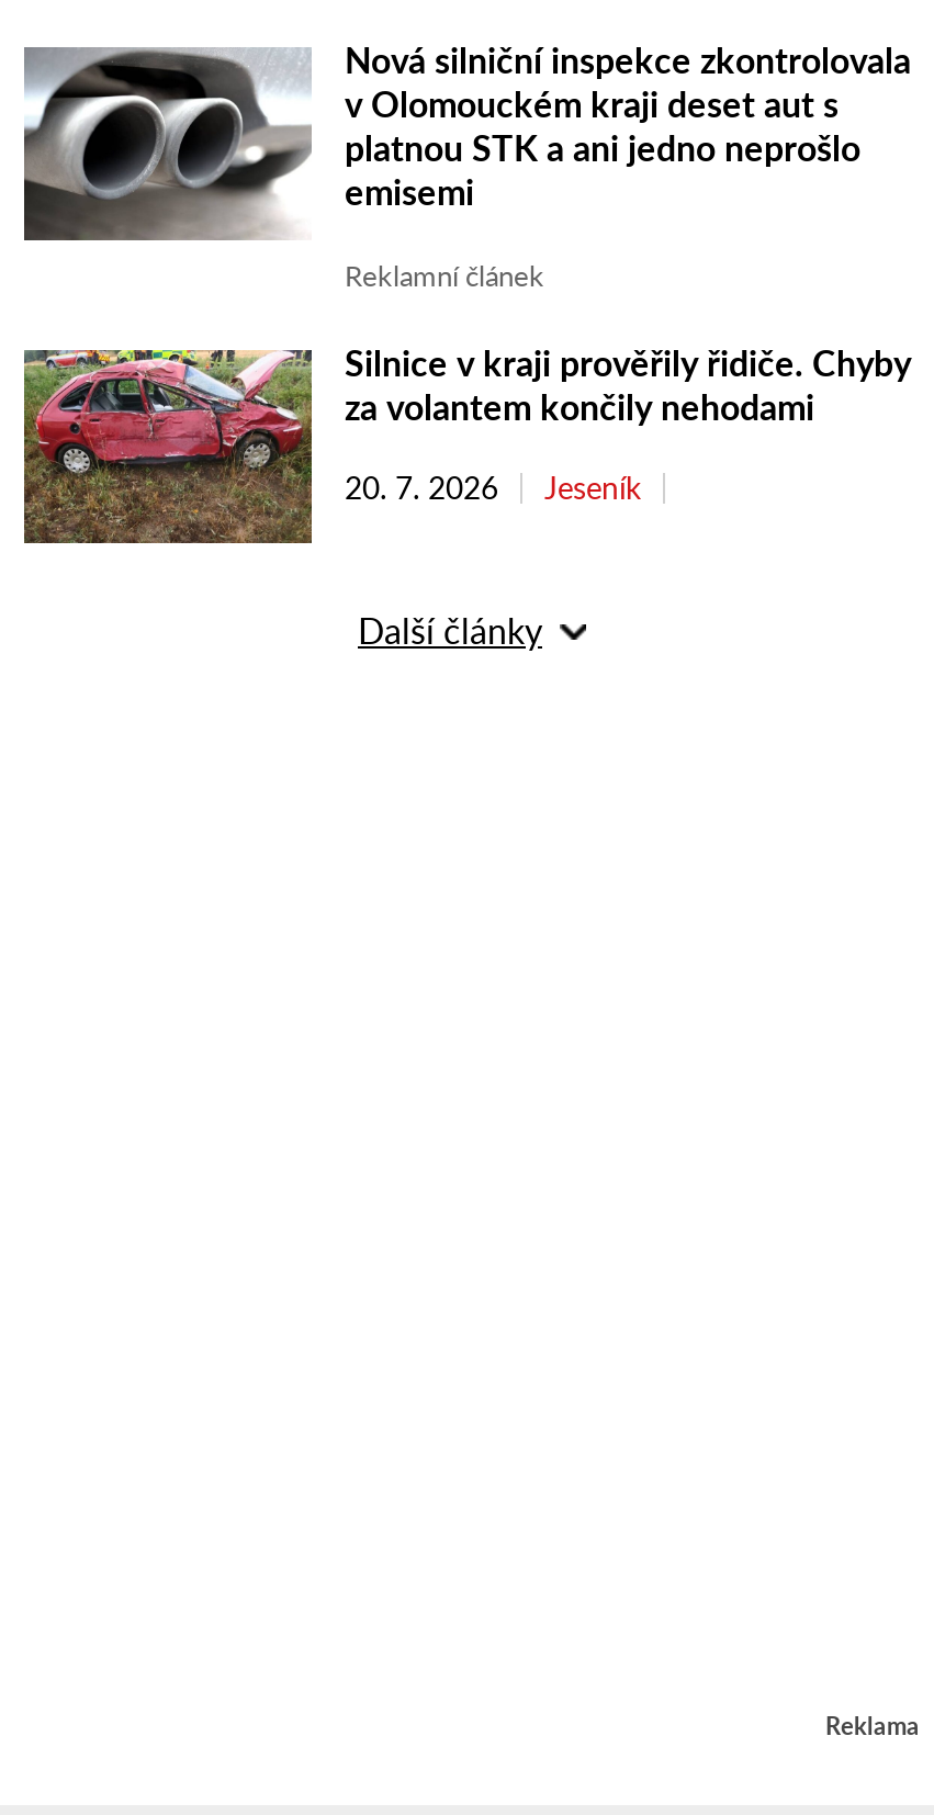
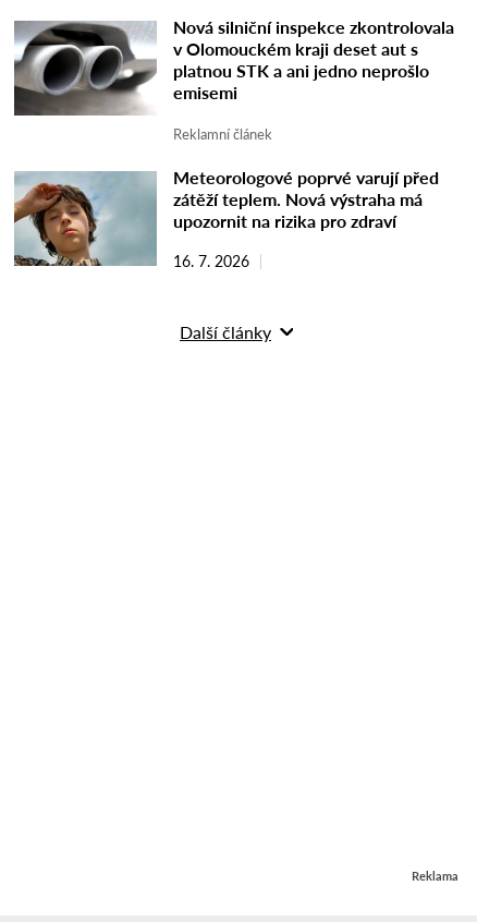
- [image]
- Silnice v kraji prověřily řidiče. Chyby
- za volantem končily nehodami
+ [image]
+ Meteorologové poprvé varují před
+ zátěží teplem. Nová výstraha má
+ upozornit na rizika pro zdraví

- 20. 7. 2026
- Jeseník
+ 16. 7. 2026
